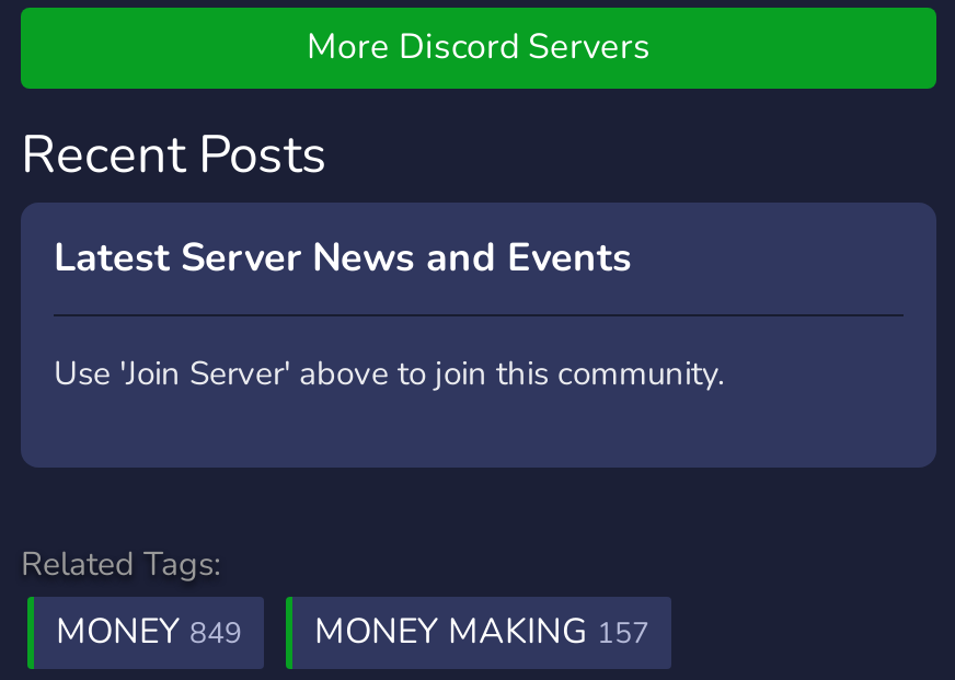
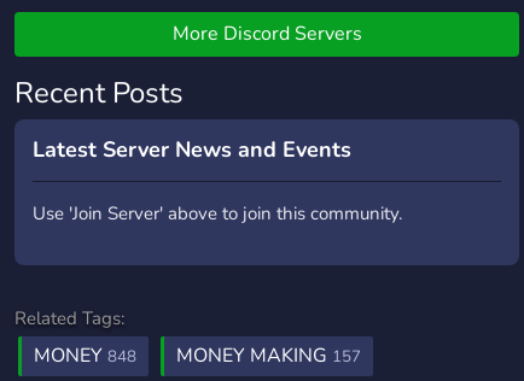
- MONEY 849 MONEY MAKING 157
+ MONEY 848 MONEY MAKING 157
